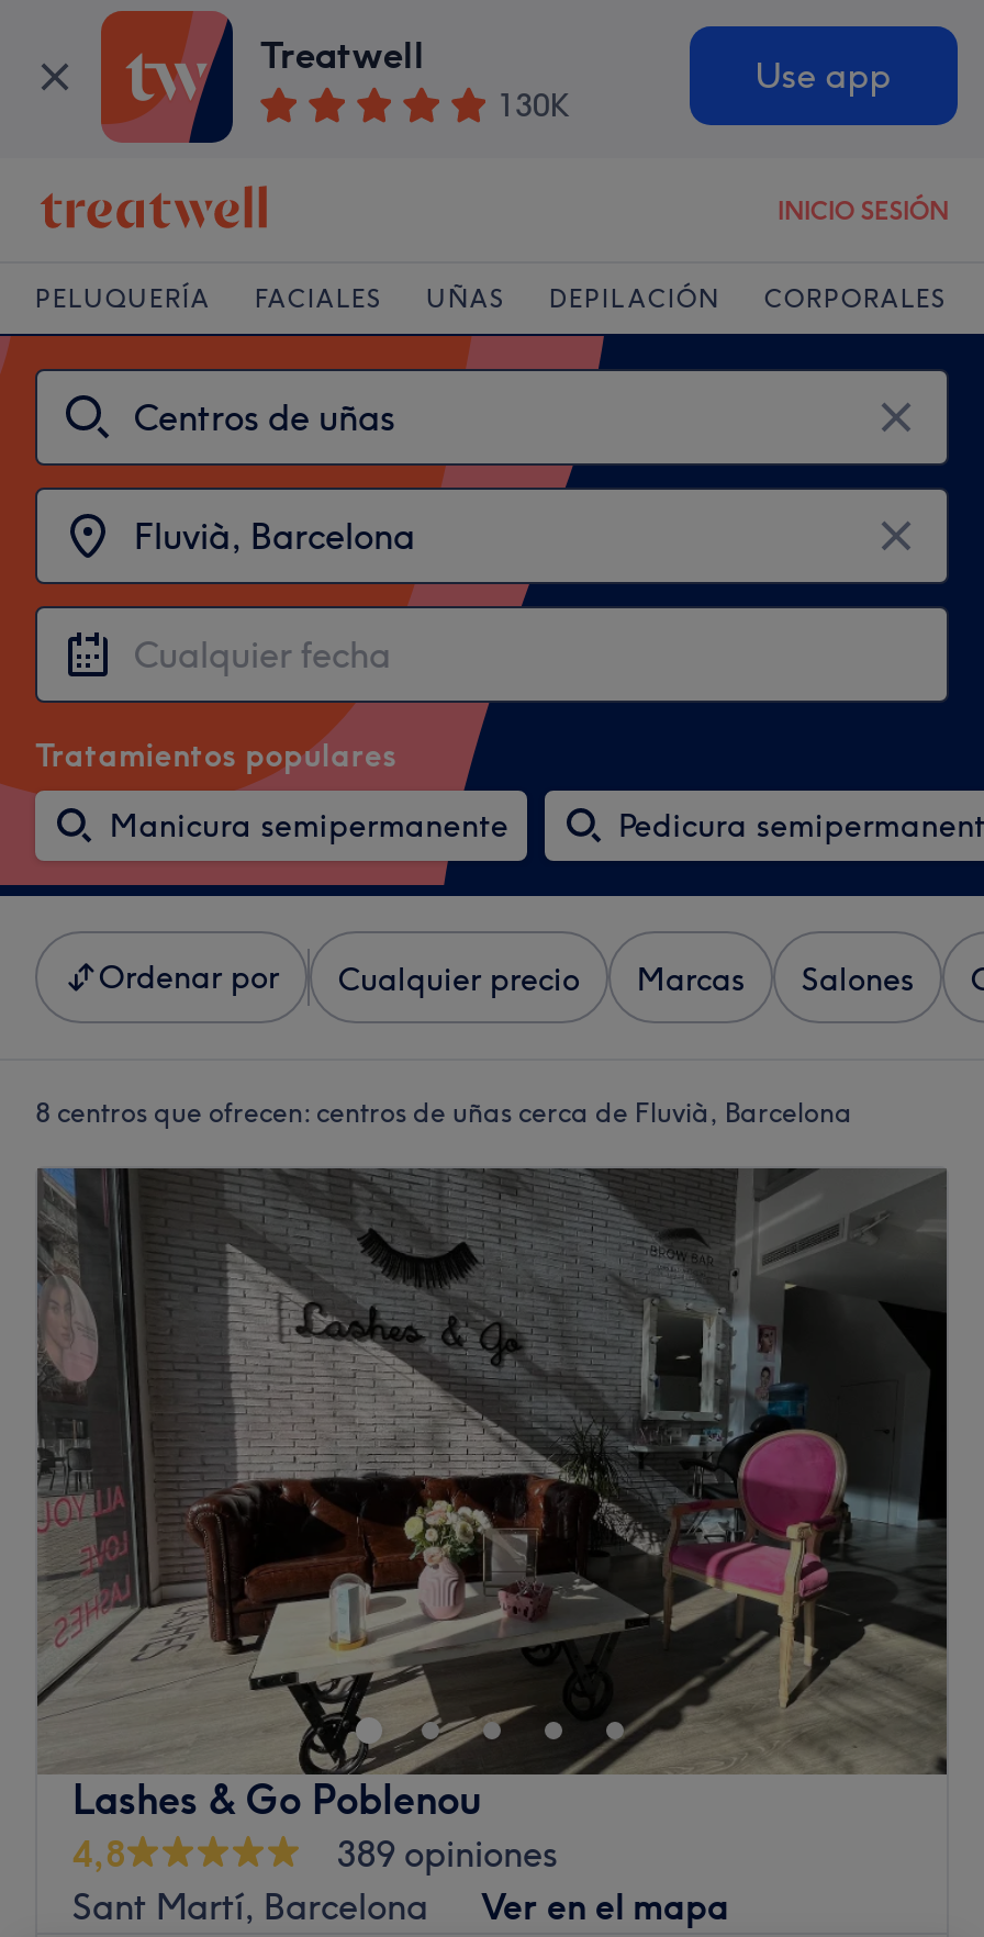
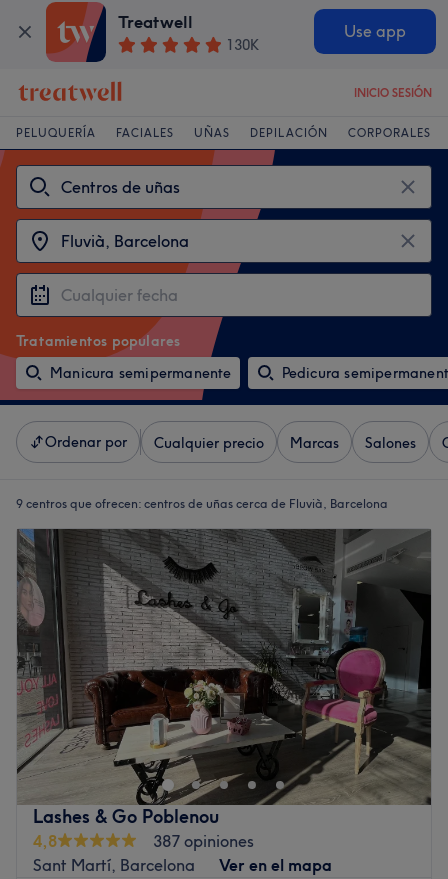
- 8 centros que ofrecen: centros de uñas cerca de Fluvià, Barcelona
+ 9 centros que ofrecen: centros de uñas cerca de Fluvià, Barcelona

- 389 opiniones
+ 387 opiniones
